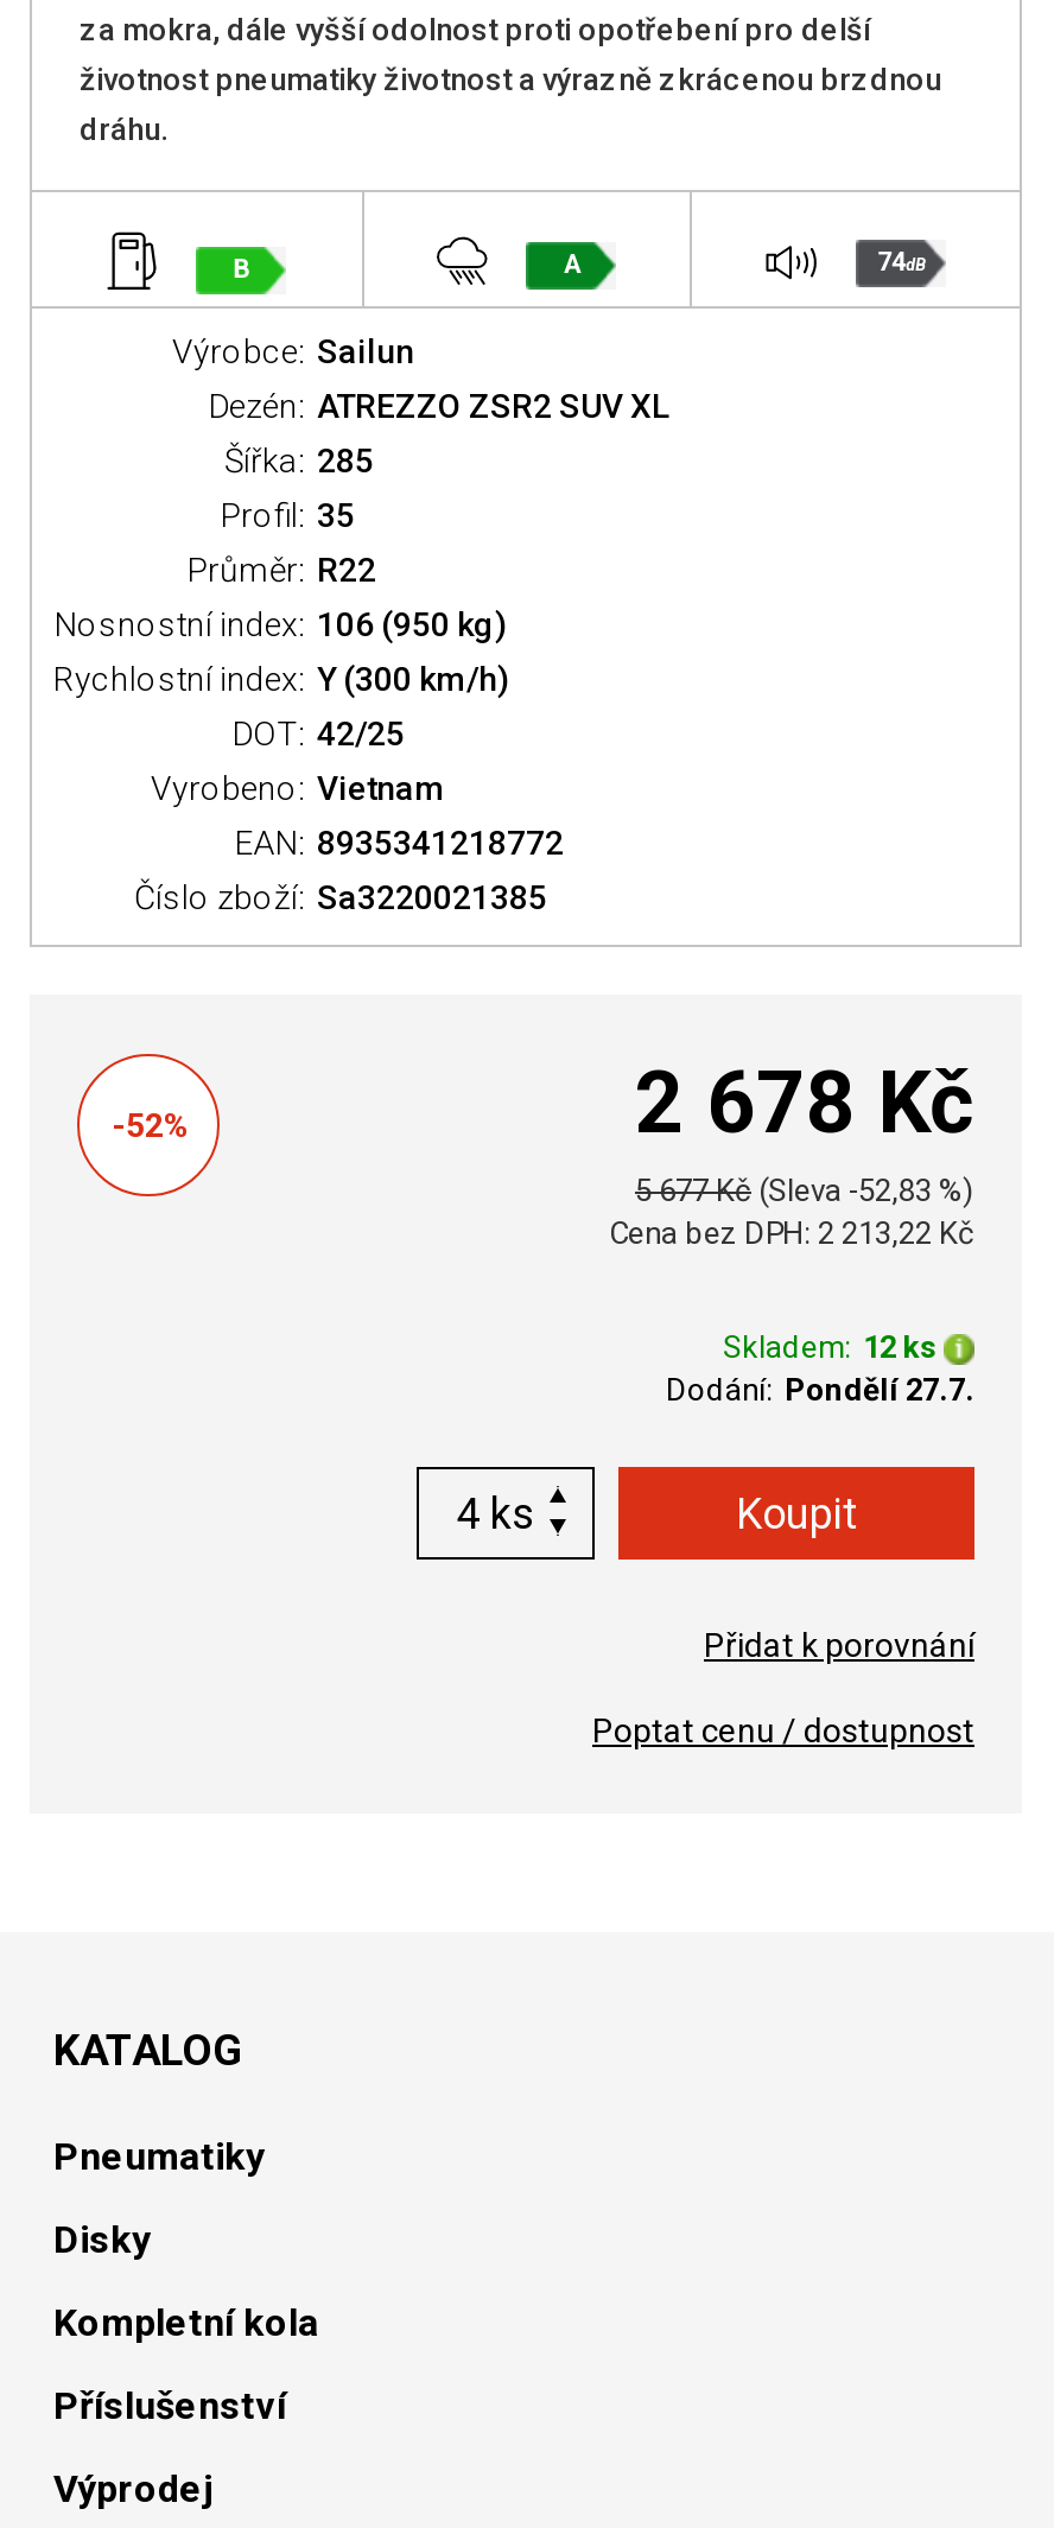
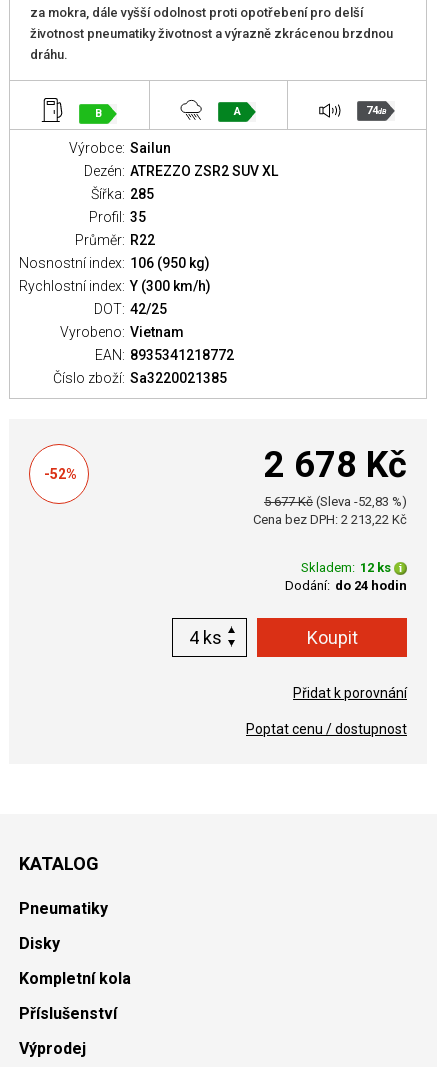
- Dodání: Pondělí 27.7.
+ Dodání: do 24 hodin
